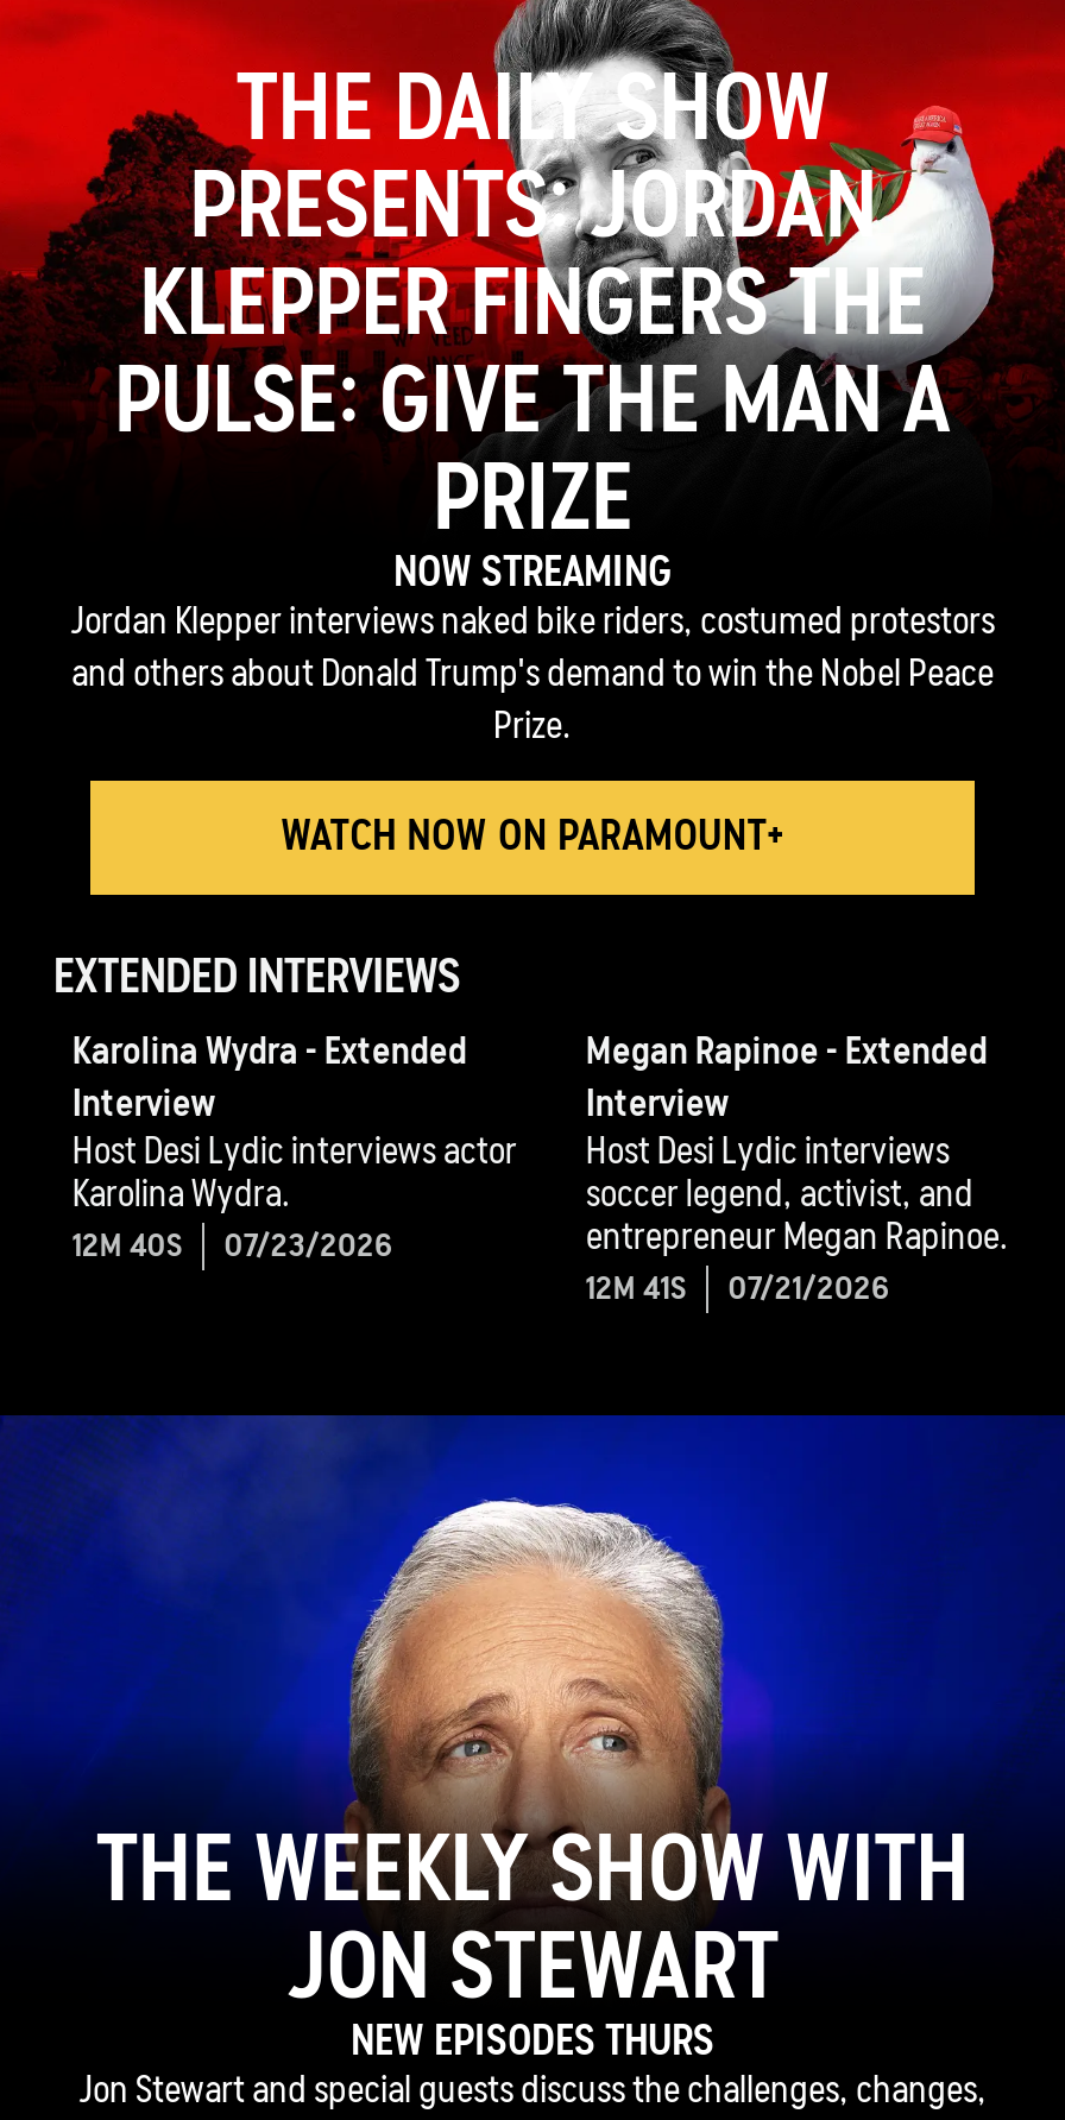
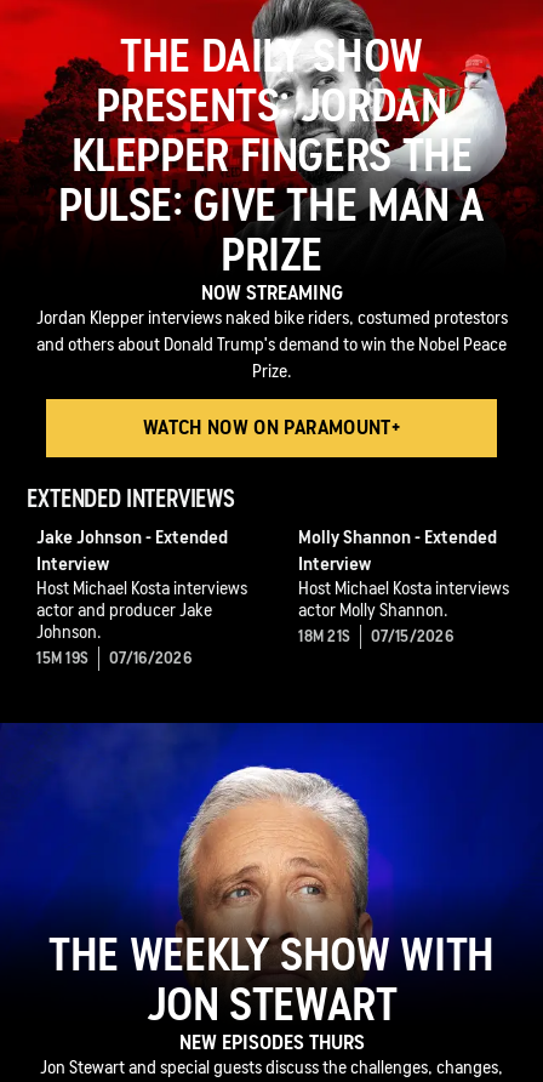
- Karolina Wydra - Extended
+ Jake Johnson - Extended

- Megan Rapinoe - Extended
+ Molly Shannon - Extended

- Host Desi Lydic interviews actor
- Karolina Wydra.
- 12M 40S
- 07/23/2026
+ Host Michael Kosta interviews
+ actor and producer Jake
+ Johnson.
+ 15M 19S
+ 07/16/2026

- Host Desi Lydic interviews
- soccer legend, activist, and
- entrepreneur Megan Rapinoe.
- 12M 41S
- 07/21/2026
+ Host Michael Kosta interviews
+ actor Molly Shannon.
+ 18M 21S
+ 07/15/2026
